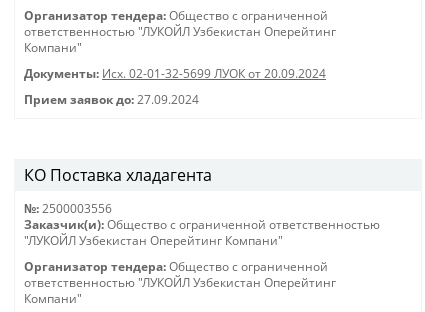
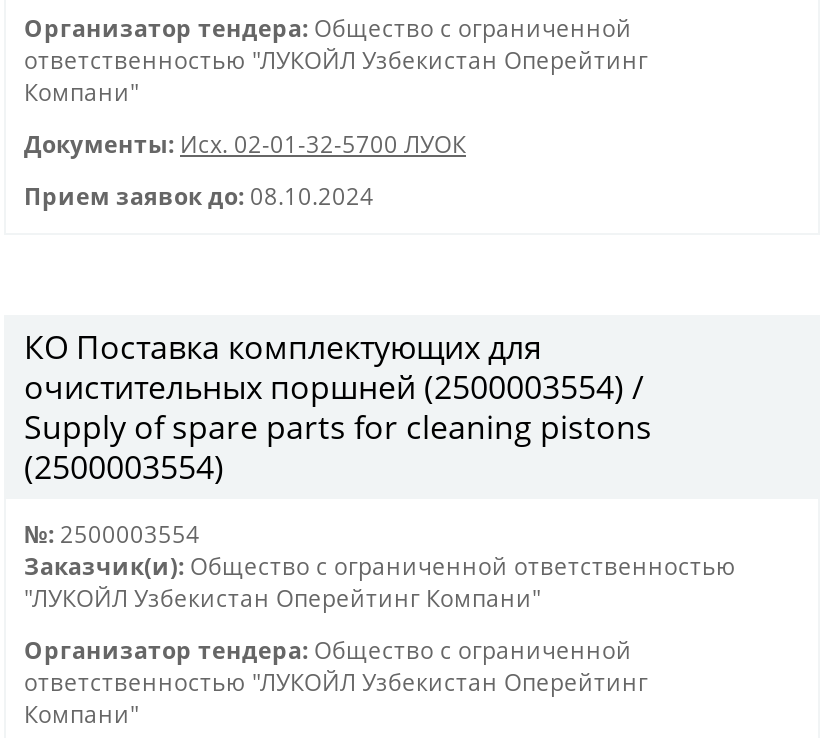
- Документы: Исх. 02-01-32-5699 ЛУОК от 20.09.2024
+ Документы: Исх. 02-01-32-5700 ЛУОК

- Прием заявок до: 27.09.2024
+ Прием заявок до: 08.10.2024

- КО Поставка хладагента
+ КО Поставка комплектующих для
+ очистительных поршней (2500003554) /
+ Supply of spare parts for cleaning pistons
+ (2500003554)

- №: 2500003556
+ №: 2500003554
